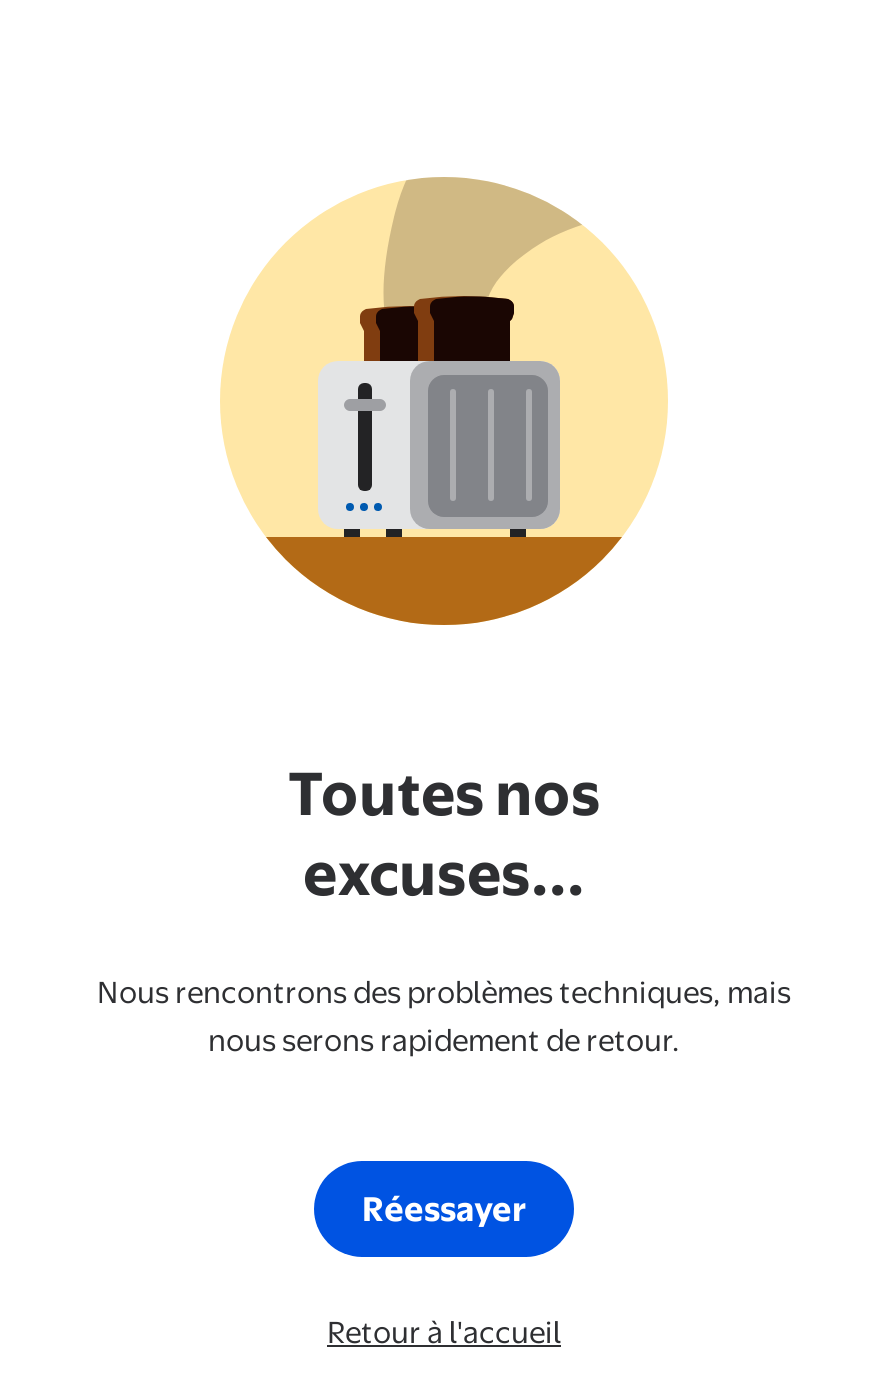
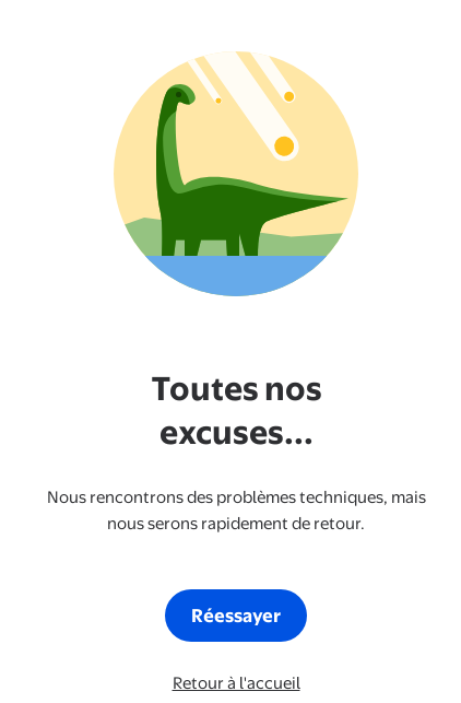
- [image]
+ [image]
